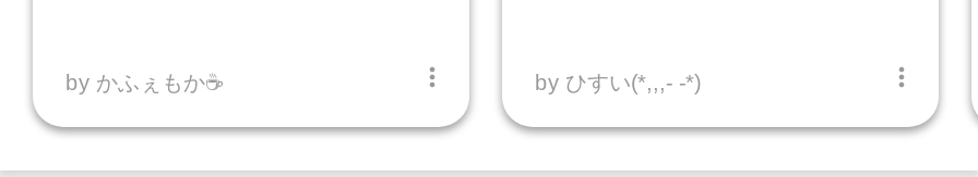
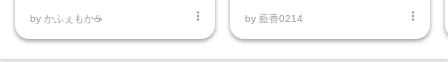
- byひすい(*,,,- -*)
+ by藍香0214
